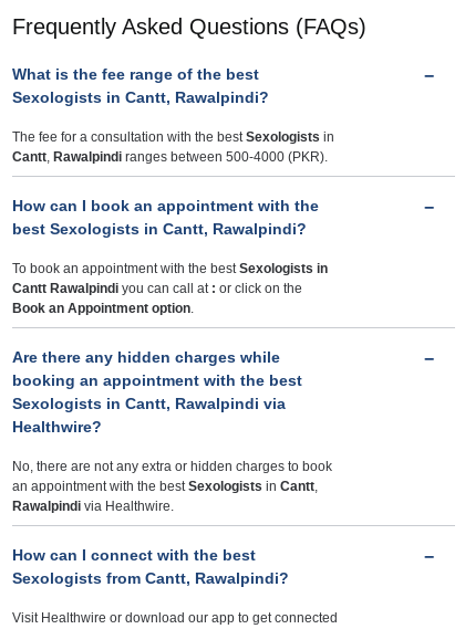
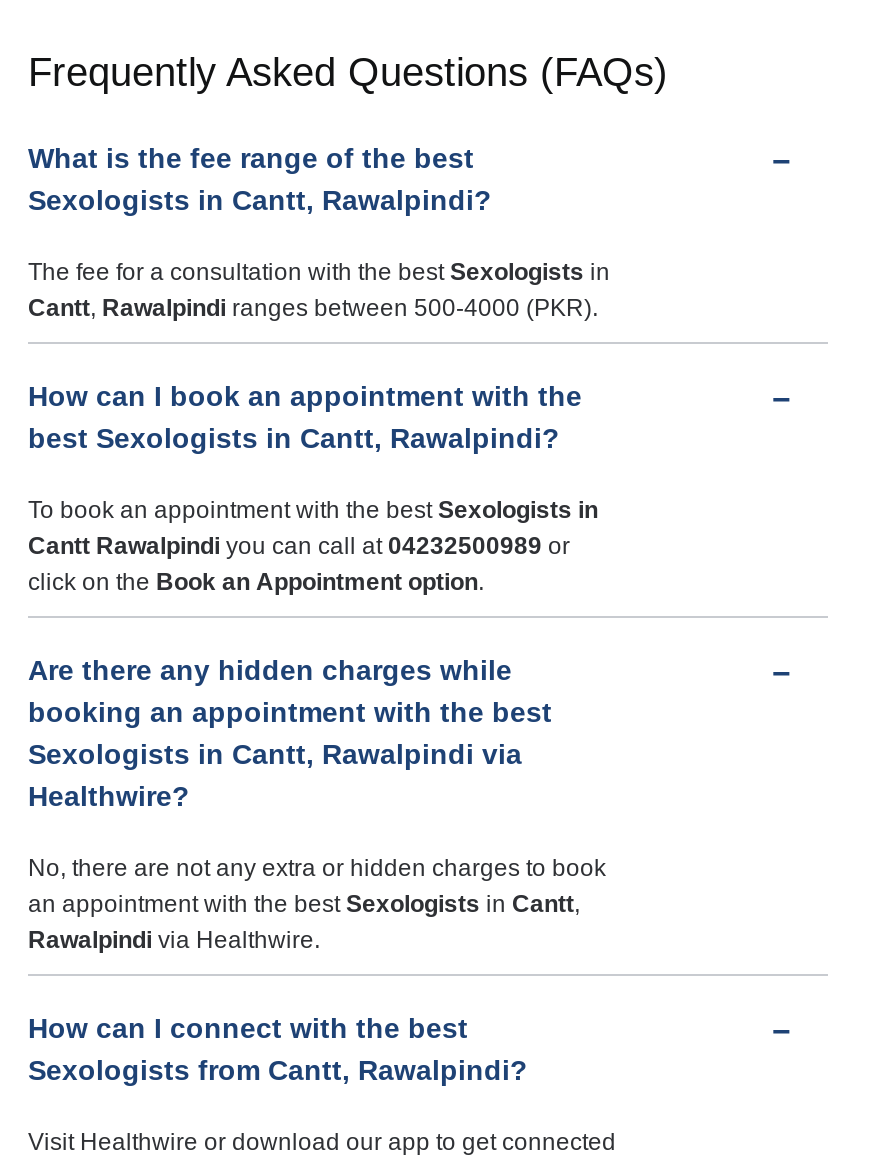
- Cantt Rawalpindi you can call at: or click on the
- Book an Appointment option.
+ Cantt Rawalpindi you can call at 04232500989 or
+ click on the Book an Appointment option.
